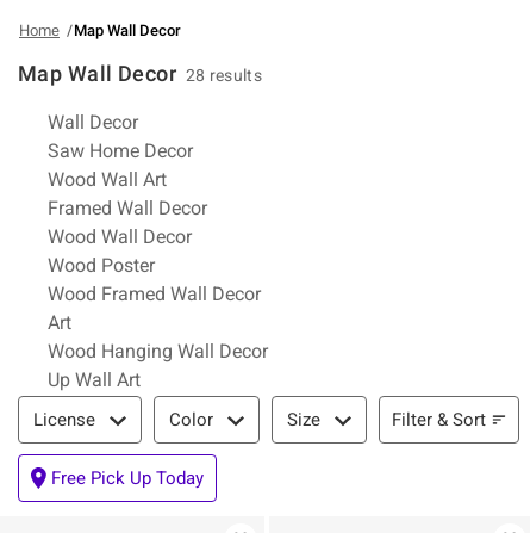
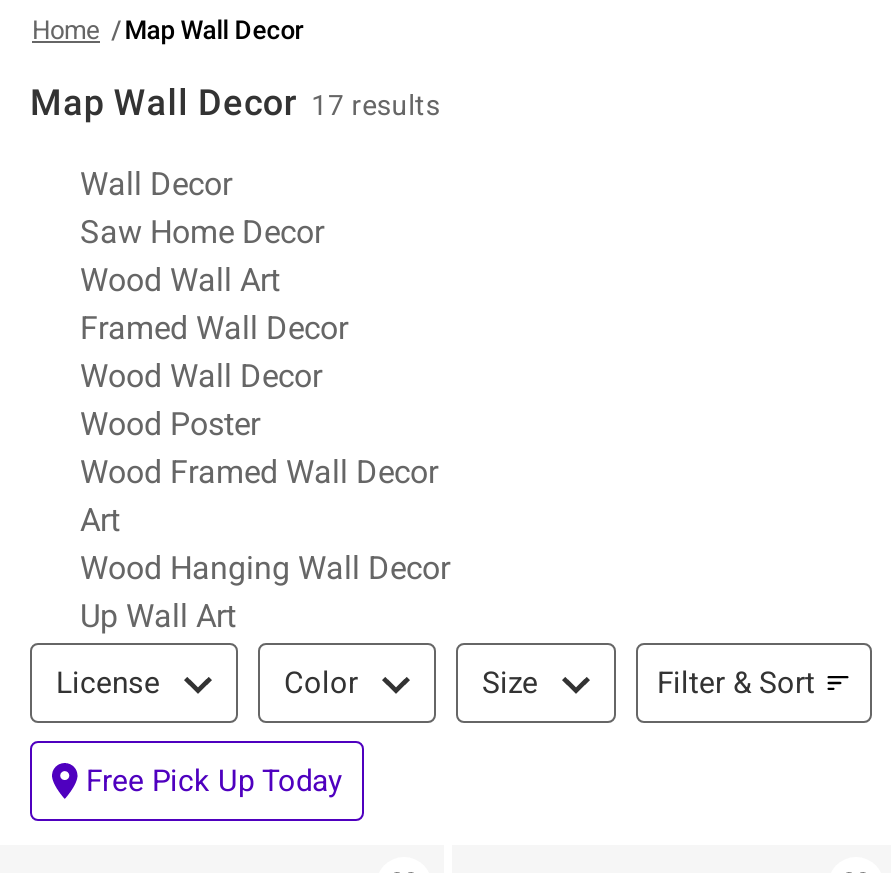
- Map Wall Decor 28 results
+ Map Wall Decor 17 results
